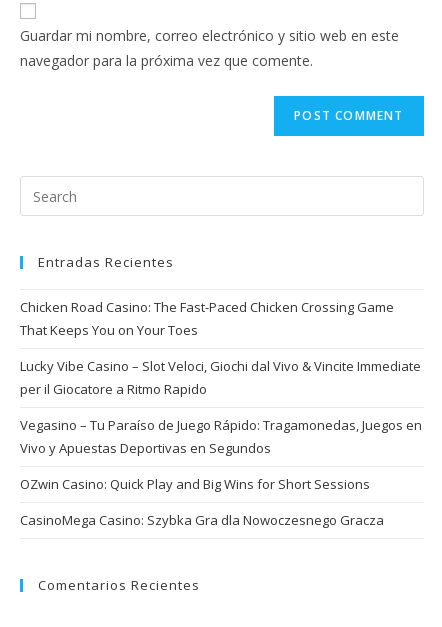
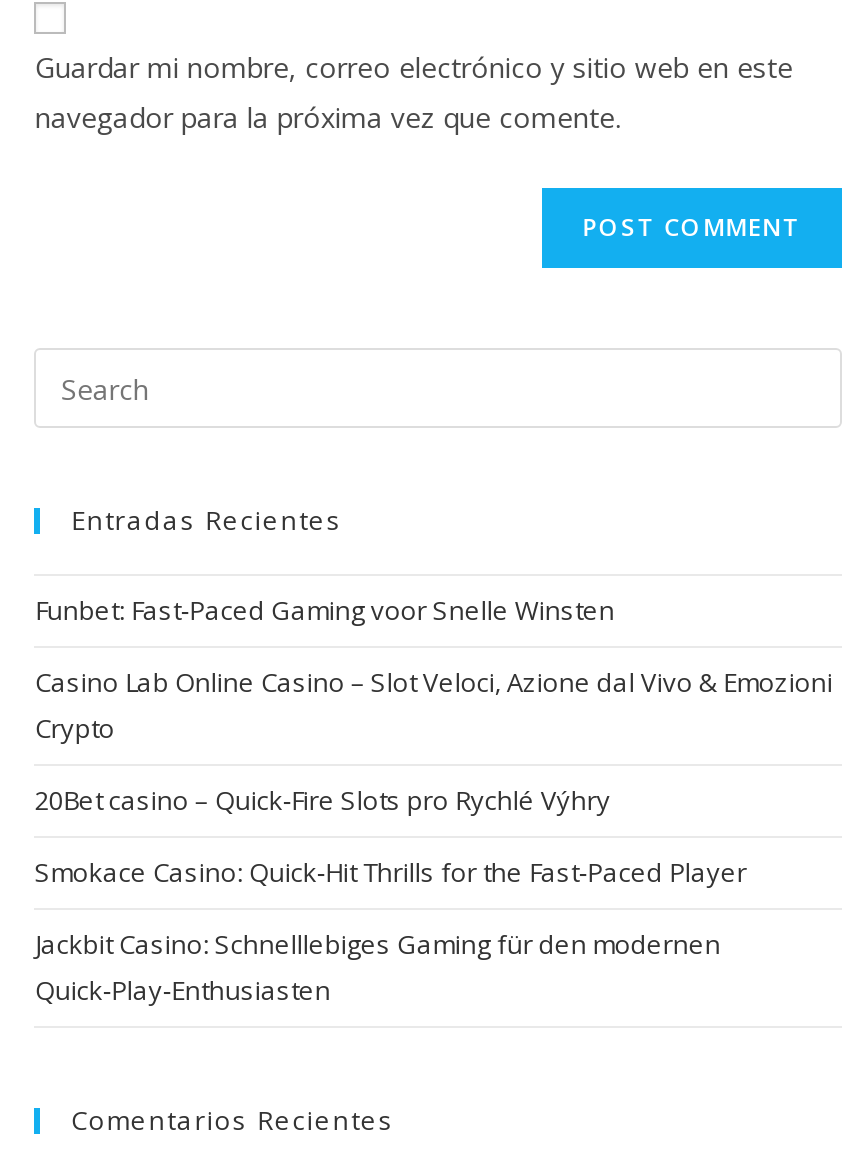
- Chicken Road Casino: The Fast-Paced Chicken Crossing Game
- That Keeps You on Your Toes
+ Funbet: Fast‑Paced Gaming voor Snelle Winsten

- Lucky Vibe Casino – Slot Veloci, Giochi dal Vivo & Vincite Immediate
- per il Giocatore a Ritmo Rapido
+ Casino Lab Online Casino – Slot Veloci, Azione dal Vivo & Emozioni
+ Crypto

- Vegasino – Tu Paraíso de Juego Rápido: Tragamonedas, Juegos en
- Vivo y Apuestas Deportivas en Segundos
+ 20Bet casino – Quick‑Fire Slots pro Rychlé Výhry

- OZwin Casino: Quick Play and Big Wins for Short Sessions
+ Smokace Casino: Quick‑Hit Thrills for the Fast‑Paced Player

- CasinoMega Casino: Szybka Gra dla Nowoczesnego Gracza
+ Jackbit Casino: Schnelllebiges Gaming für den modernen
+ Quick‑Play‑Enthusiasten
